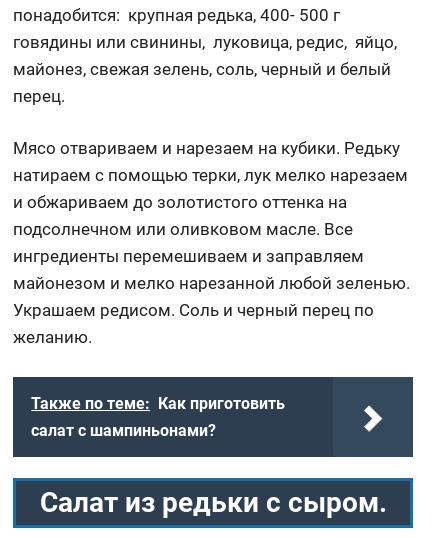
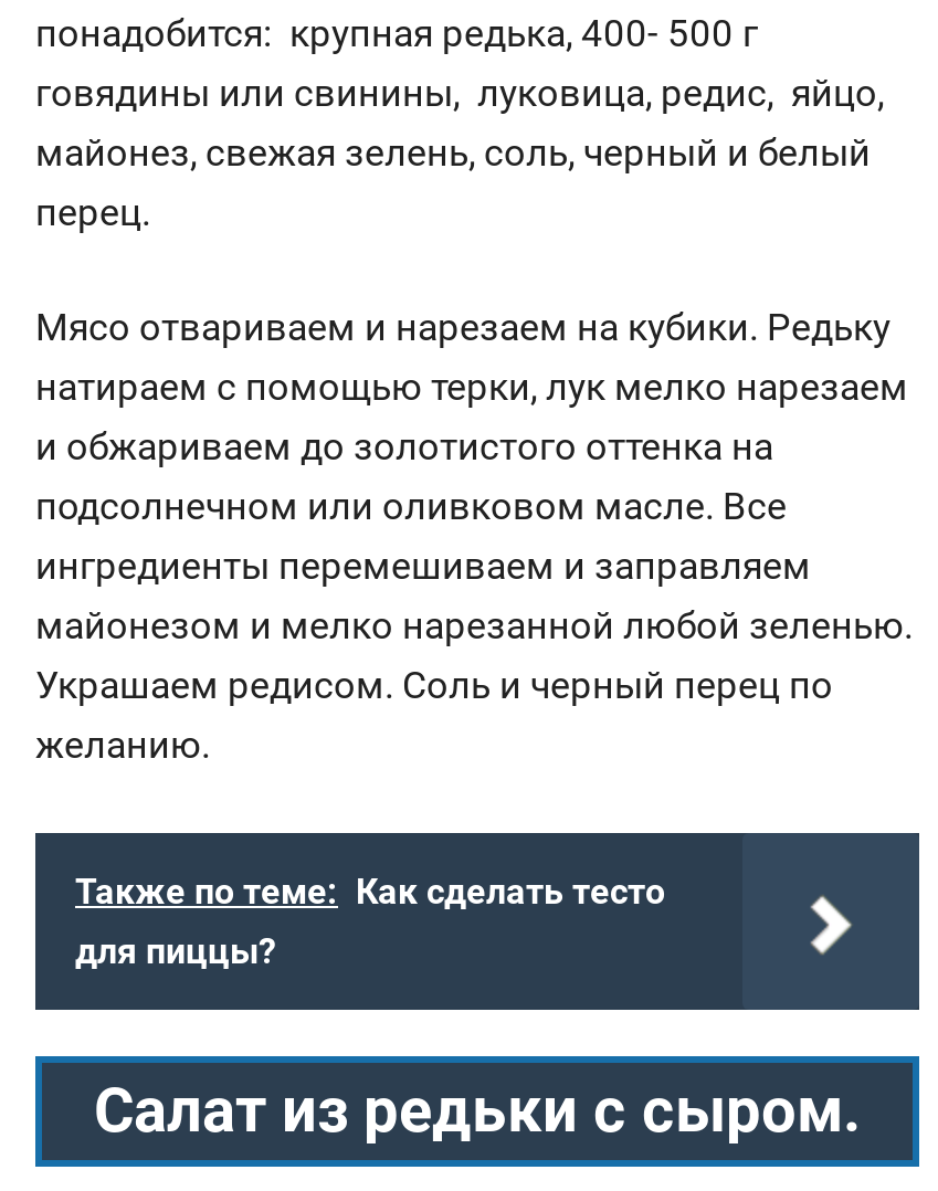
- Также по теме: Как приготовить
- салат с шампиньонами?
+ Также по теме: Как сделать тесто
+ для пиццы?
